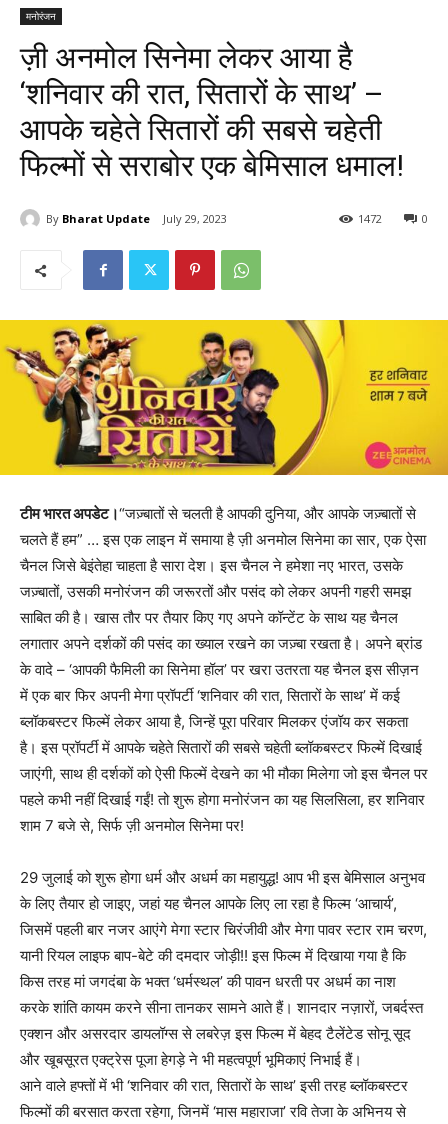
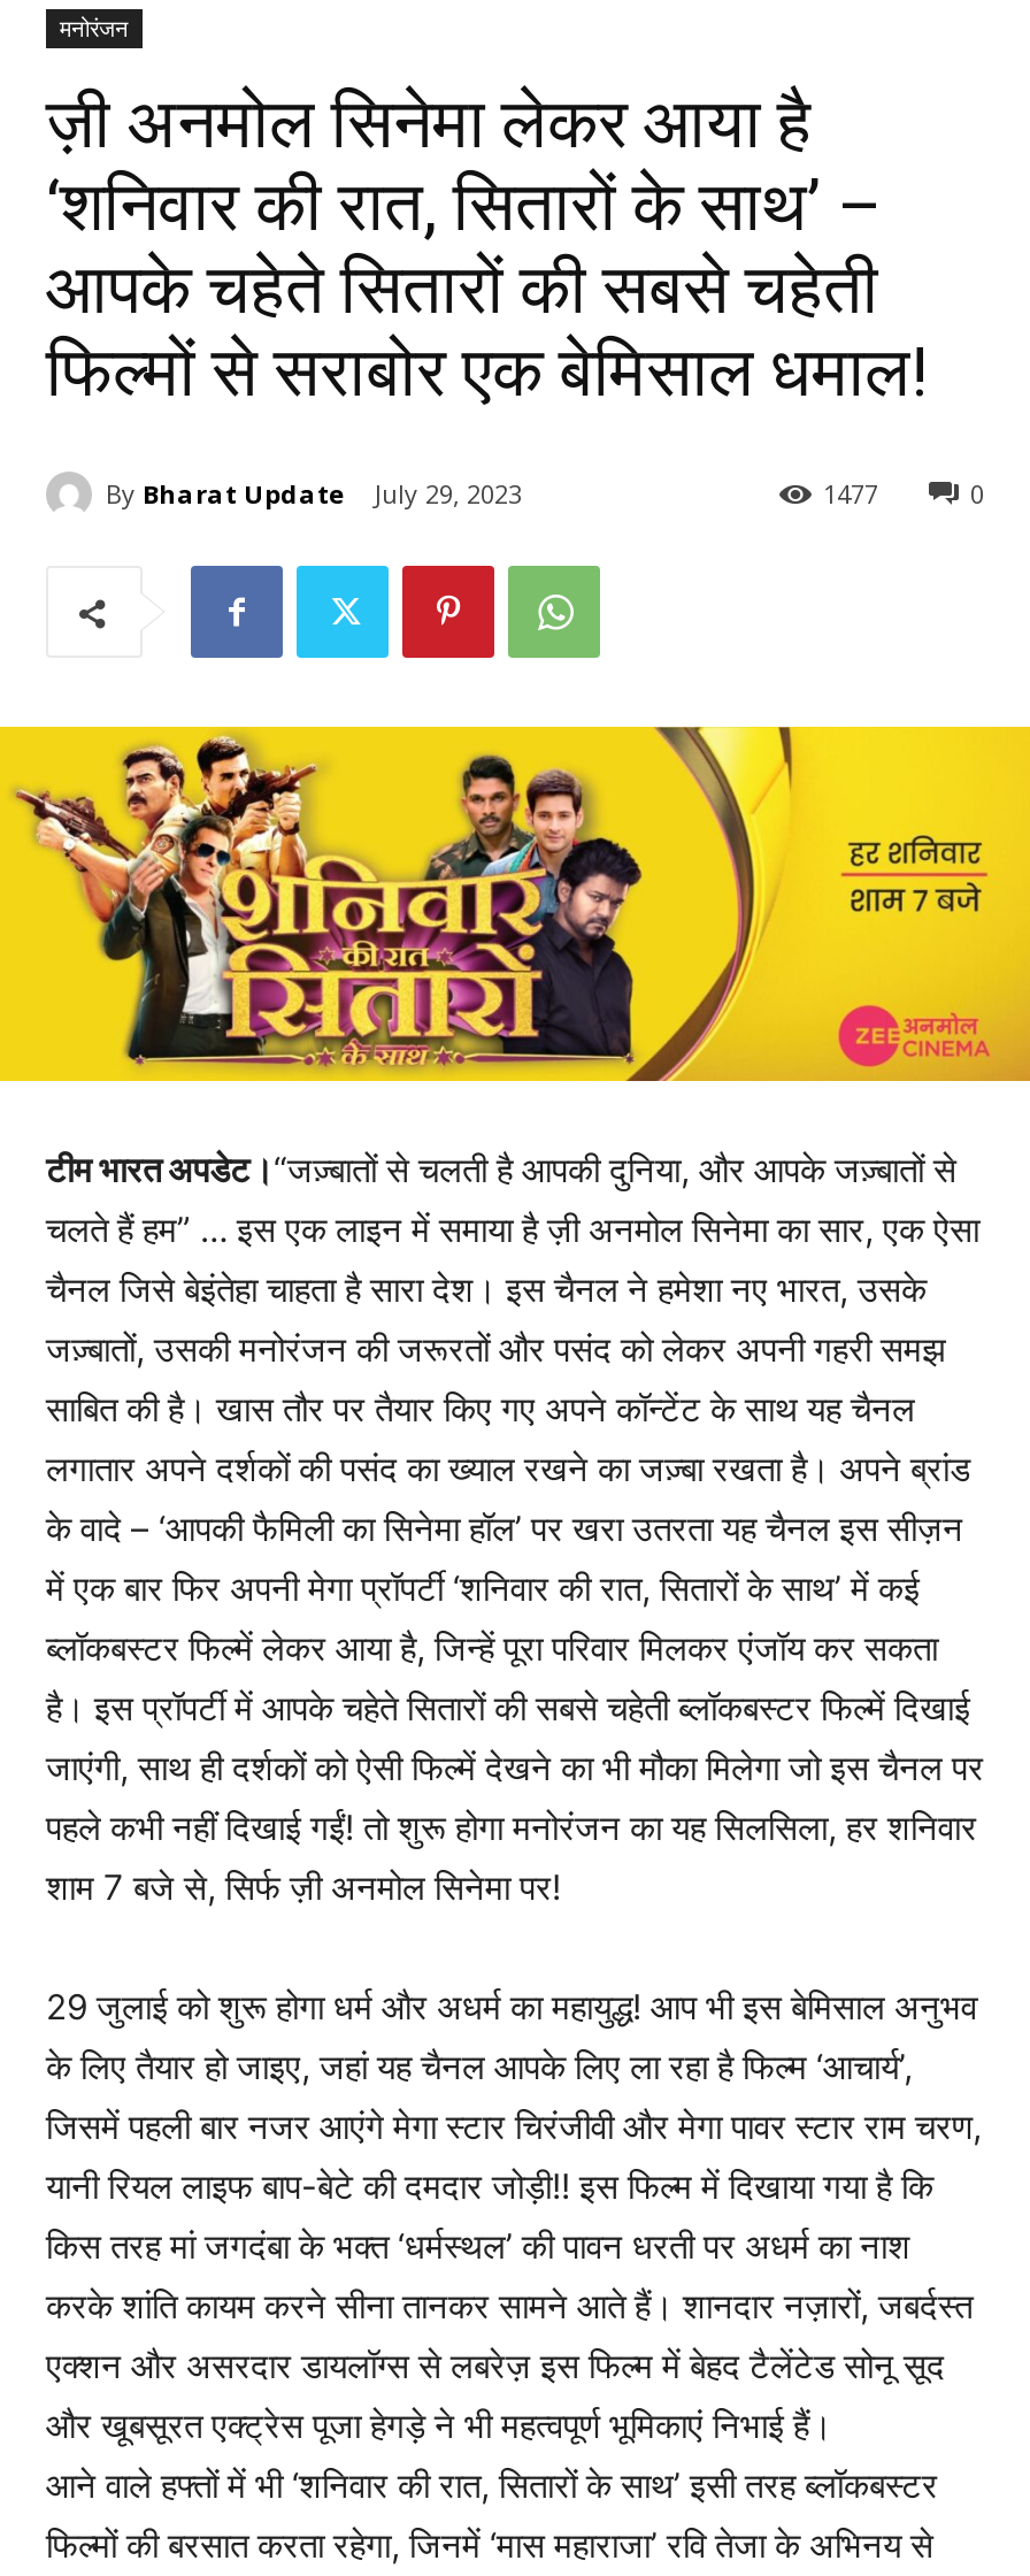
- 1472
+ 1477
